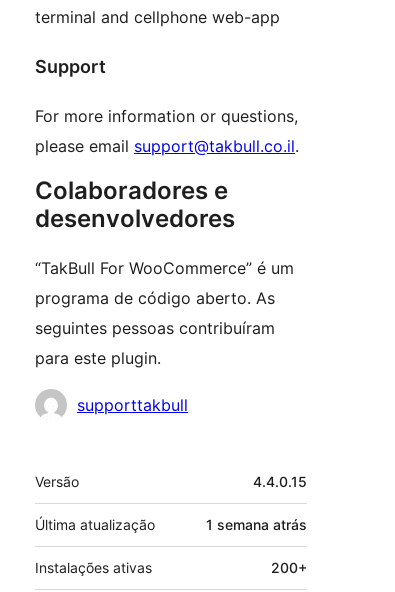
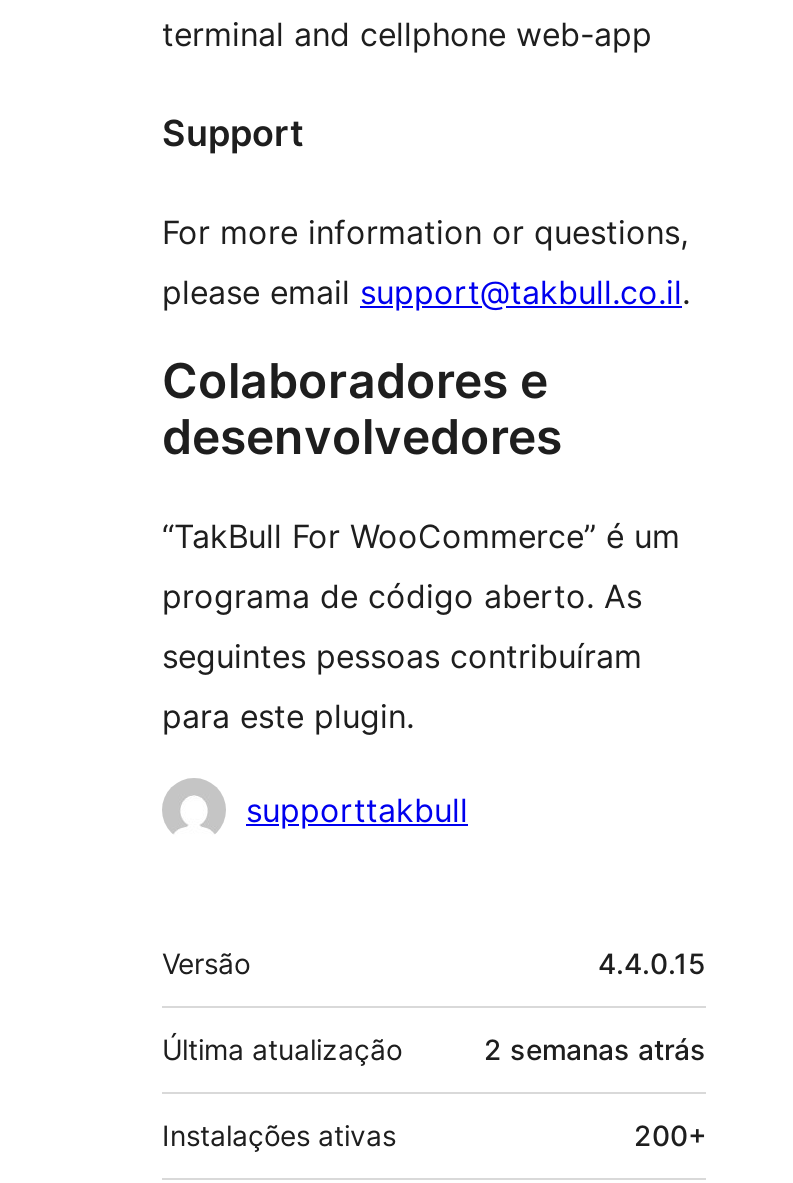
- 1 semana atrás
+ 2 semanas atrás
